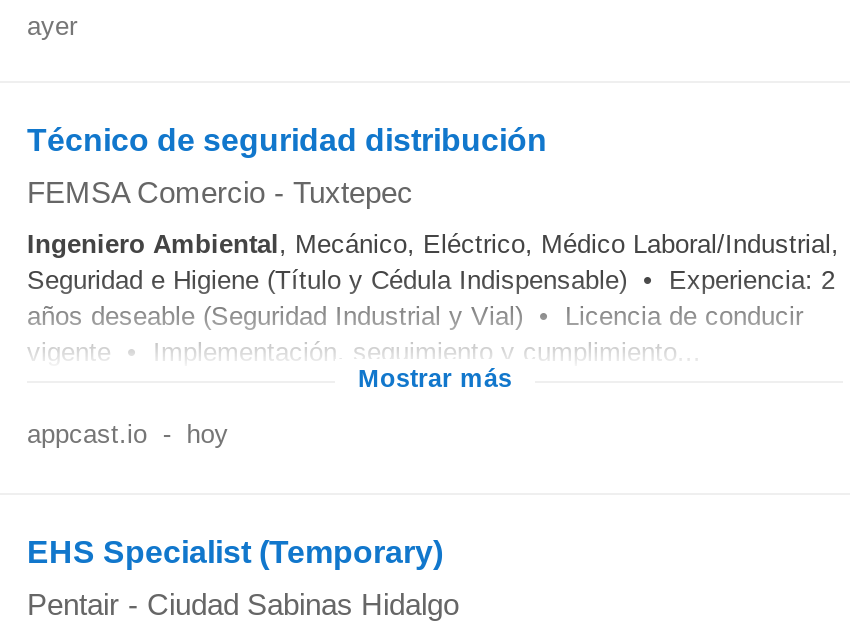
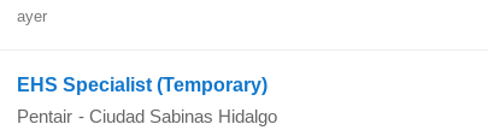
- Técnico de seguridad distribución
- FEMSA Comercio - Tuxtepec
- Ingeniero Ambiental, Mecánico, Eléctrico, Médico Laboral/Industrial,
- Seguridad e Higiene (Título y Cédula Indispensable) • Experiencia: 2
- años deseable (Seguridad Industrial y Vial) • Licencia de conducir
- vigente • Implementación, seguimiento y cumplimiento...
- Mostrar más
- appcast.io - hoy
